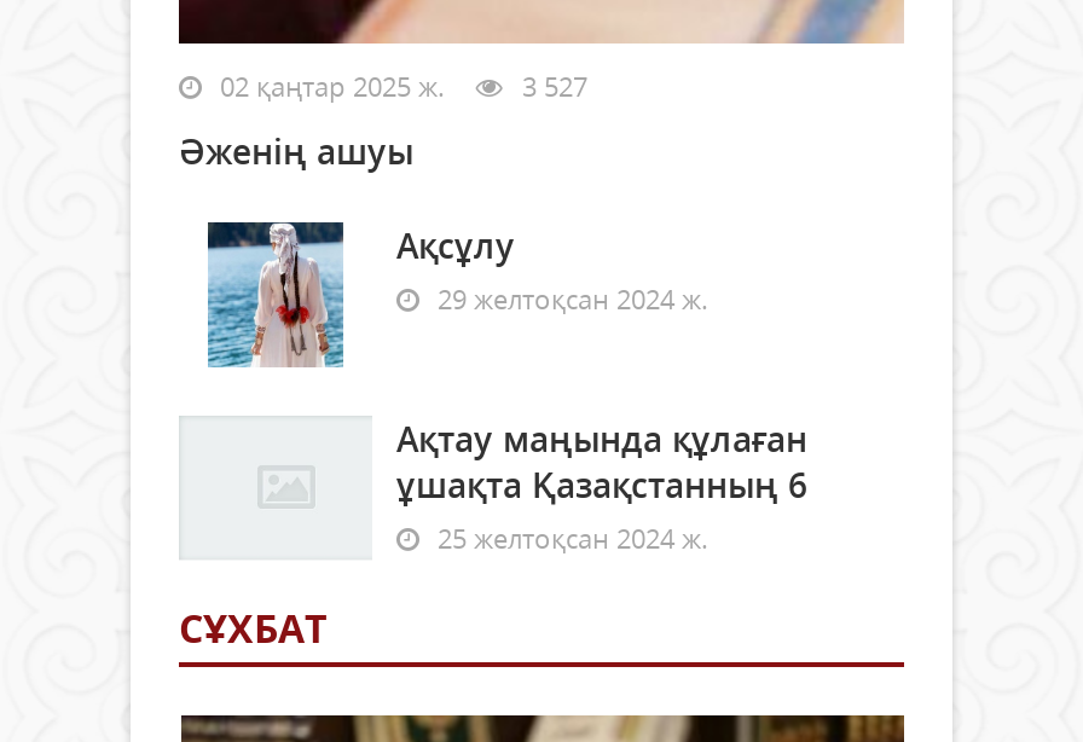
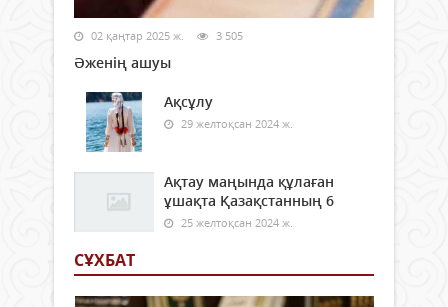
- 02 қаңтар 2025 ж. 3 527
+ 02 қаңтар 2025 ж. 3 505
